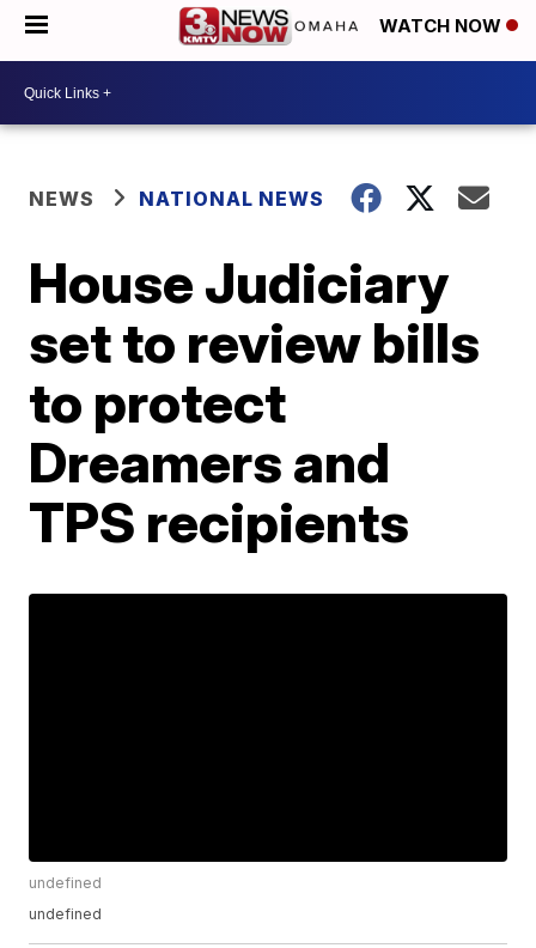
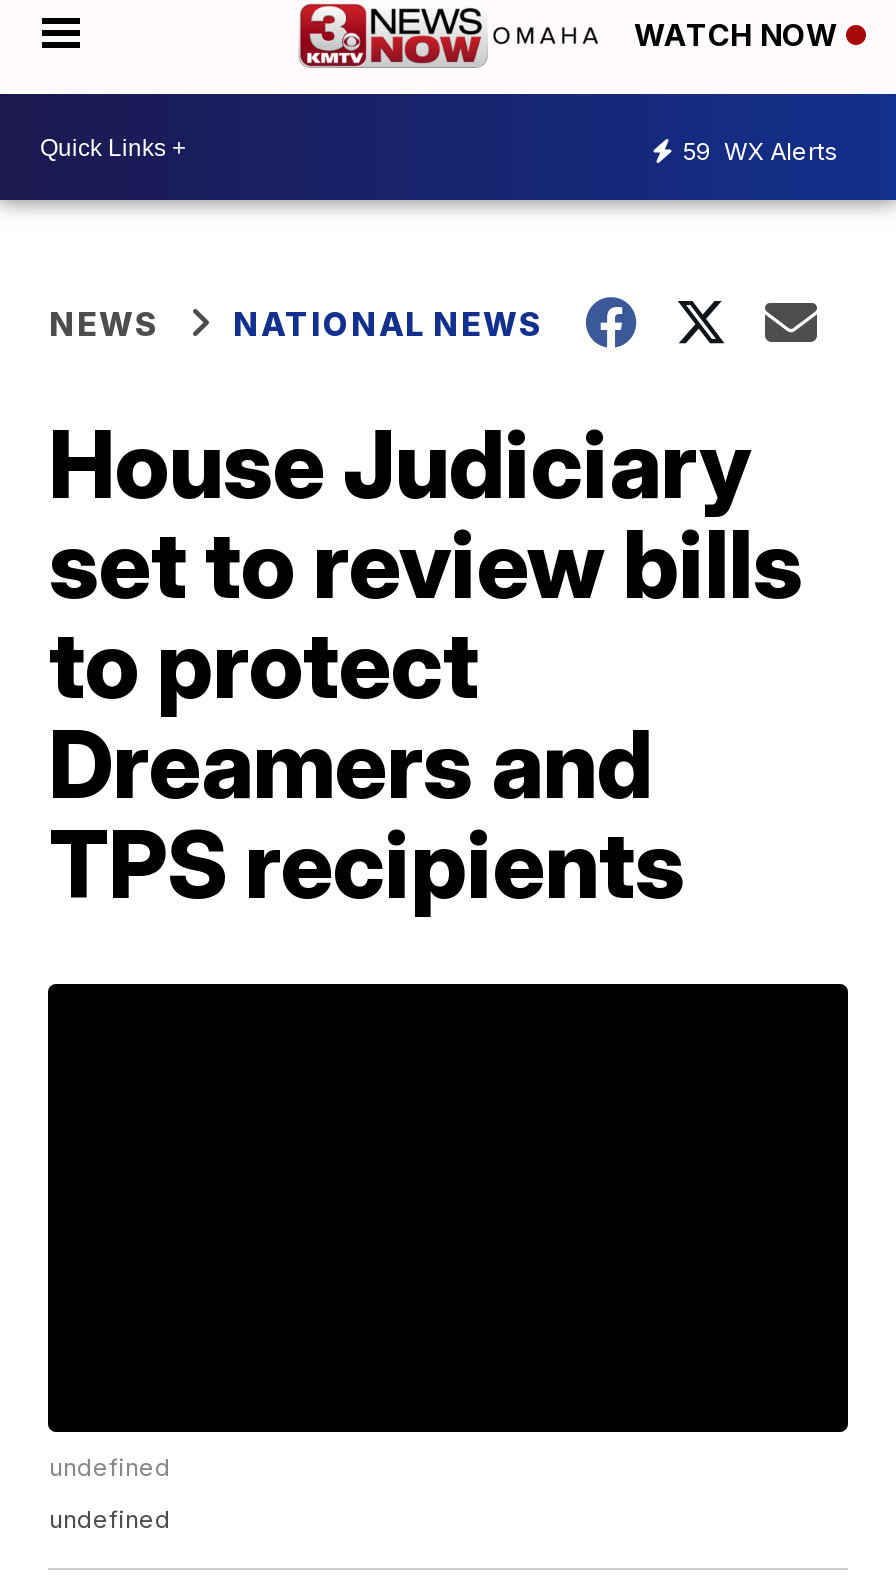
+ 59 WX Alerts
